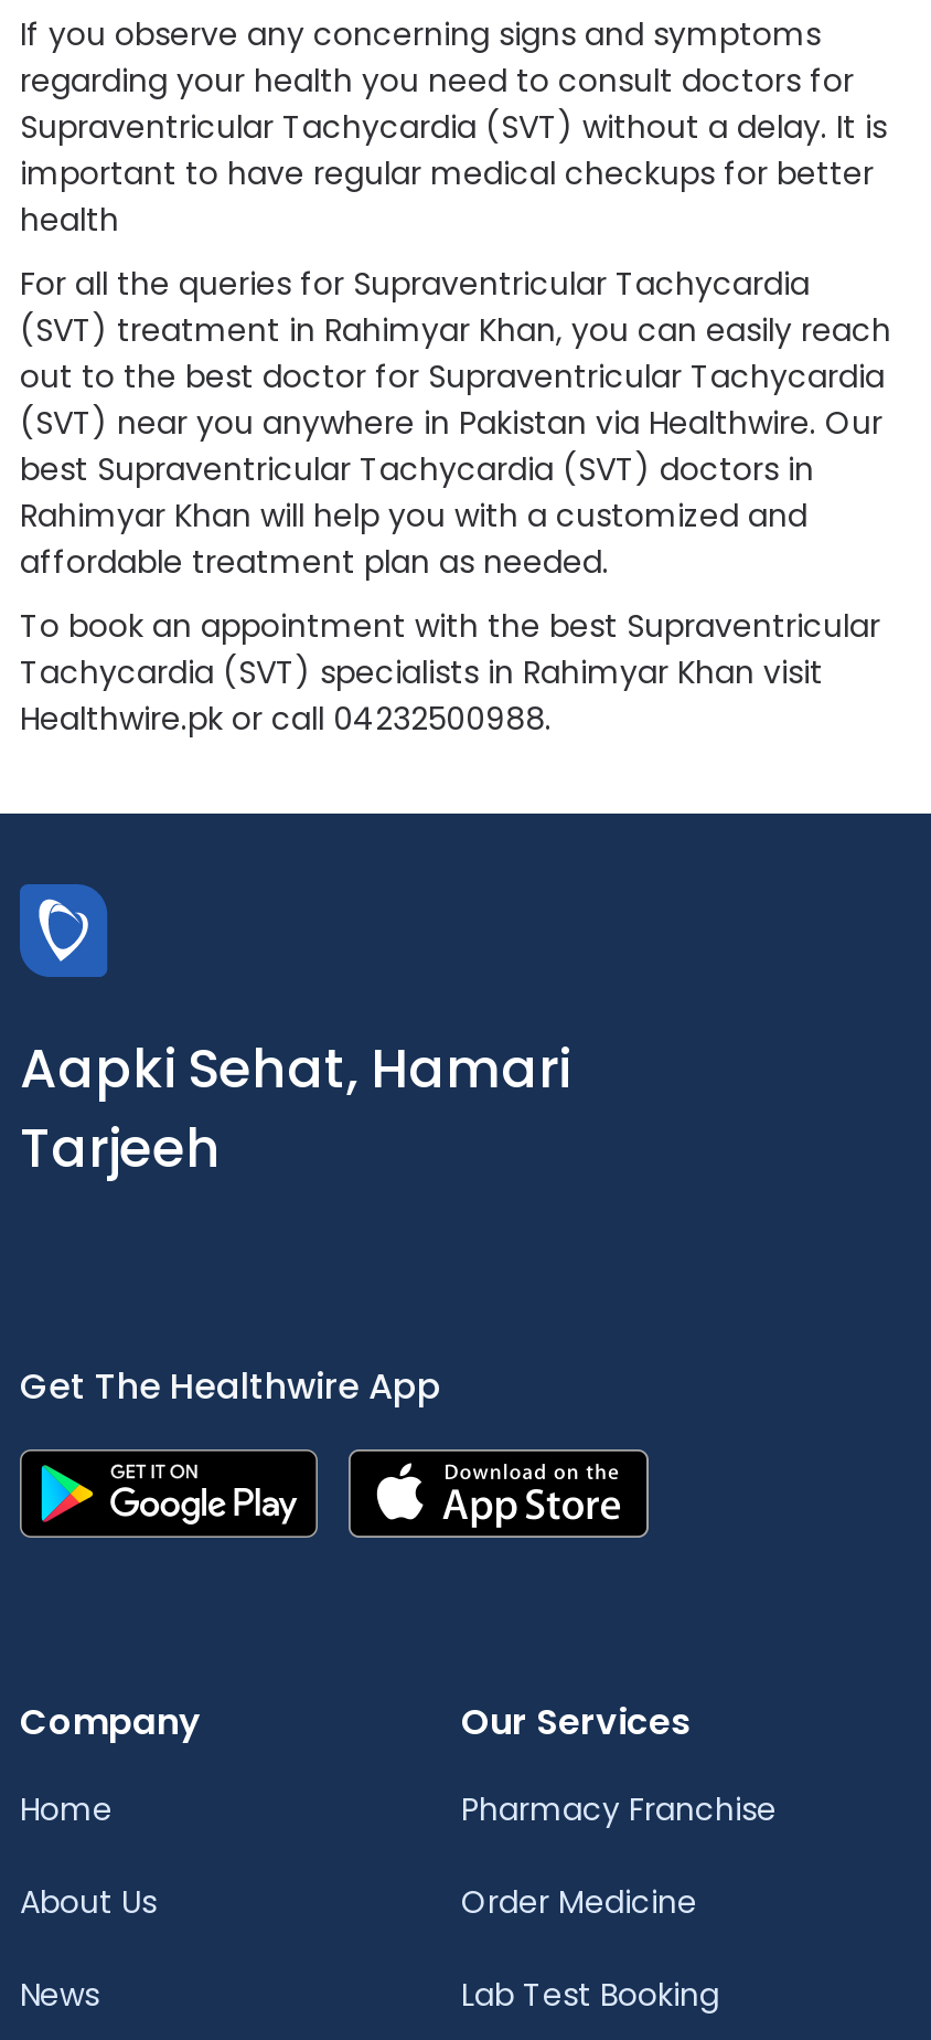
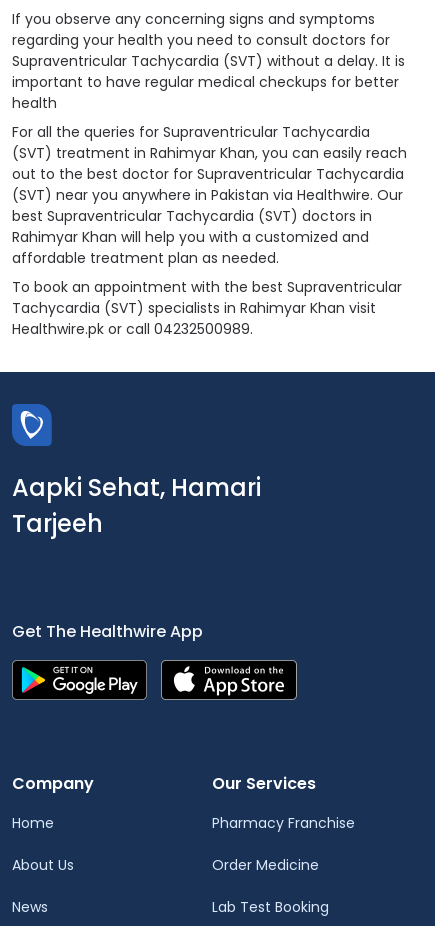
- Healthwire.pk or call 04232500988.
+ Healthwire.pk or call 04232500989.
